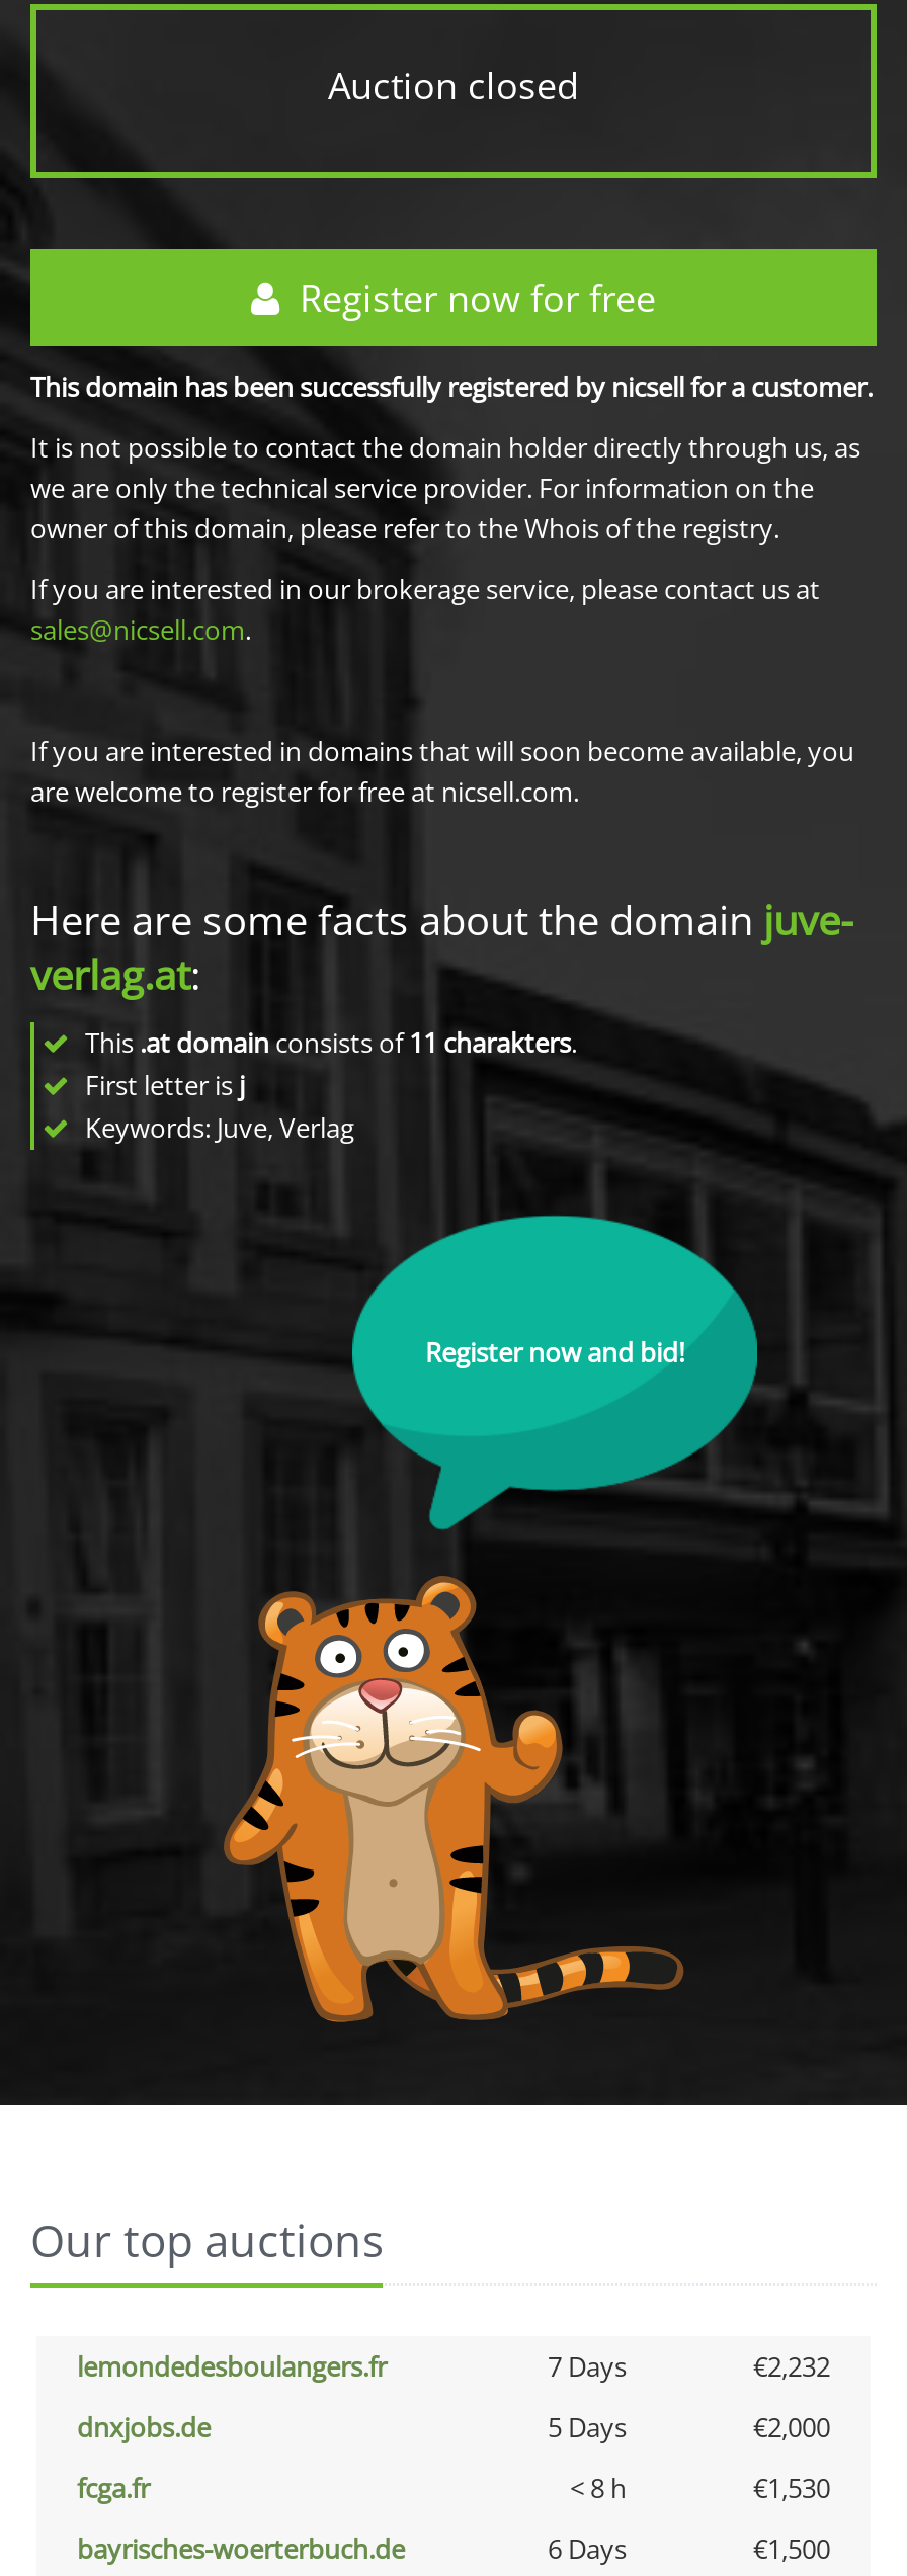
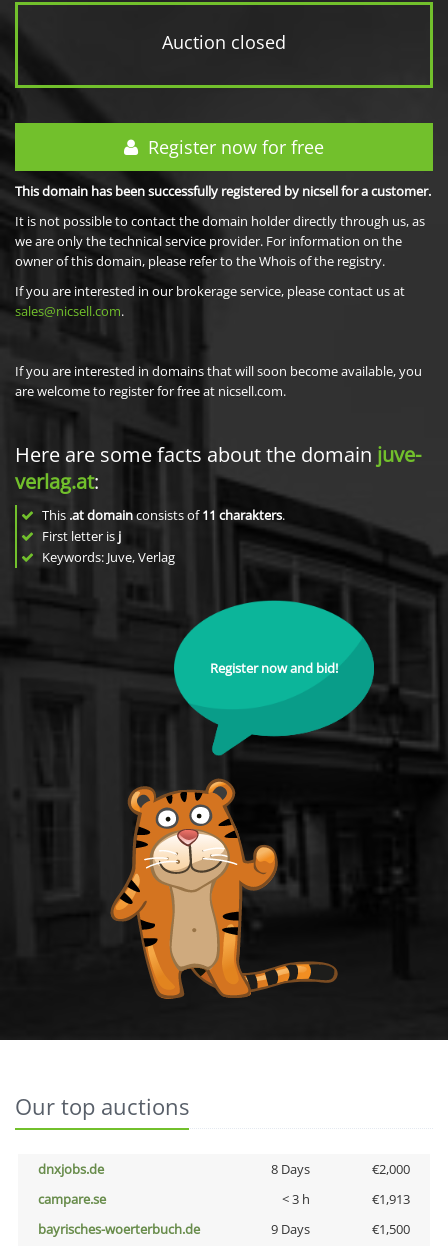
- lemondedesboulangers.fr
- 7 Days
- €2,232

- 5 Days
+ 8 Days

- fcga.fr
- < 8 h
- €1,530
+ campare.se
+ < 3 h
+ €1,913

- 6 Days
+ 9 Days
